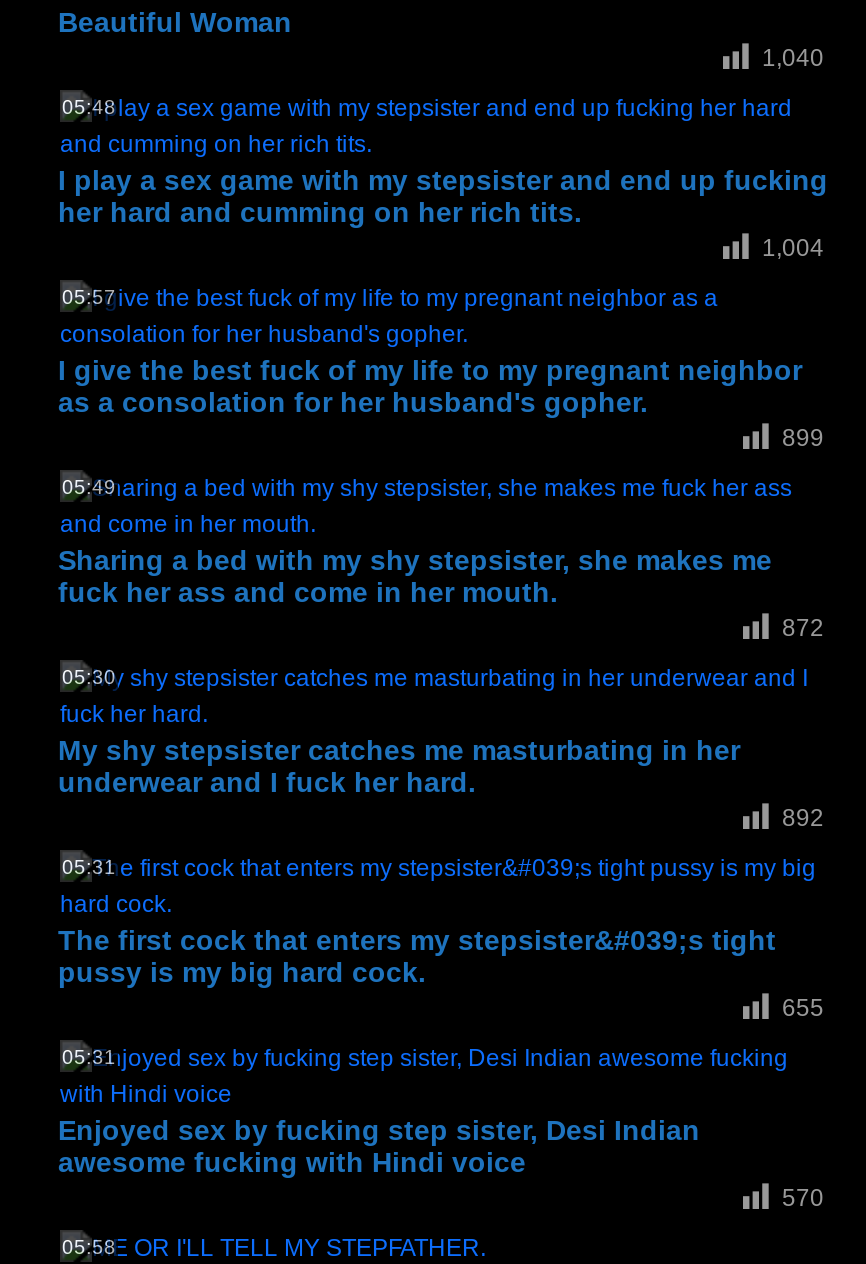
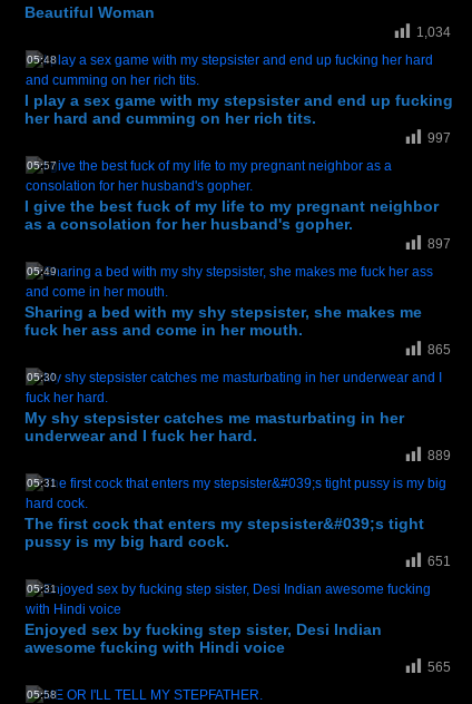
- 1,040
+ 1,034

- 1,004
+ 997

- 899
+ 897

- 872
+ 865

- 892
+ 889

- 655
+ 651

- 570
+ 565
